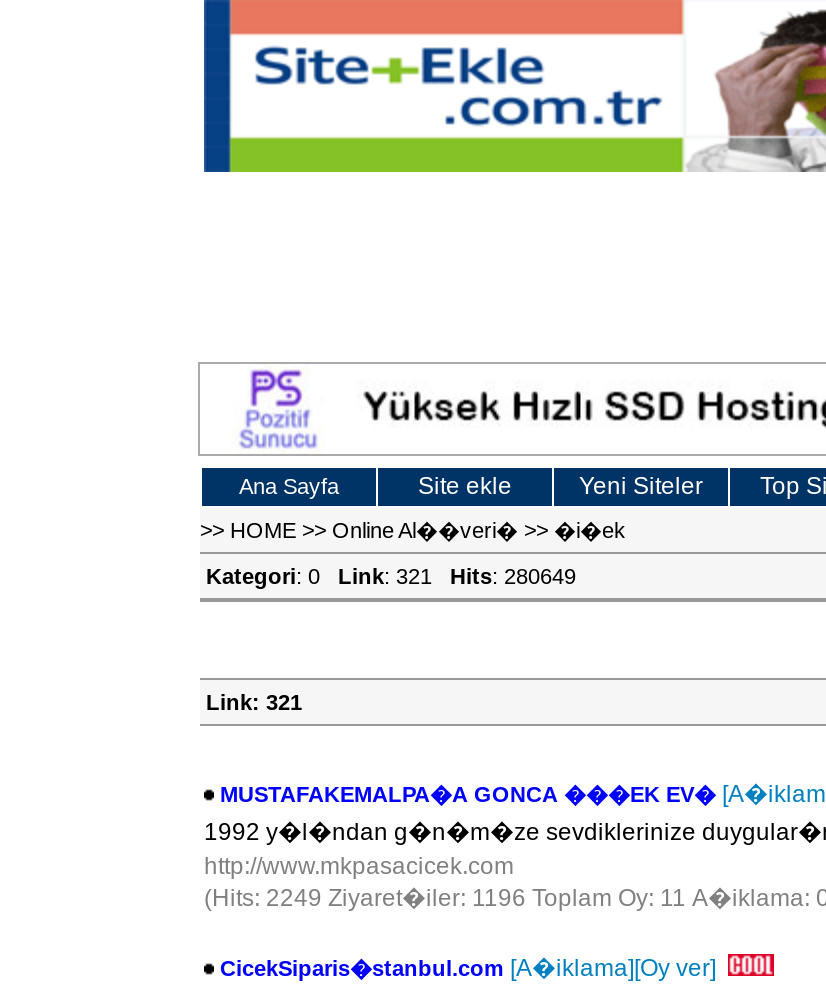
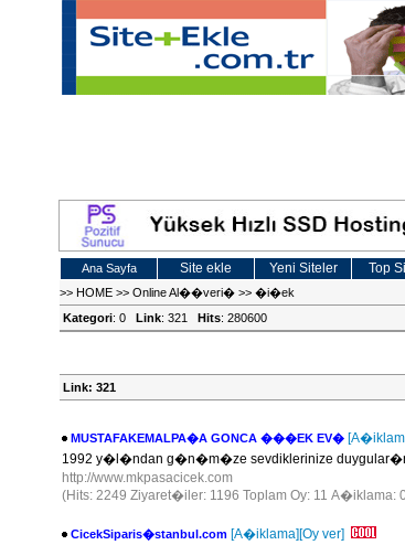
- Kategori: 0 Link: 321 Hits: 280649
+ Kategori: 0 Link: 321 Hits: 280600
